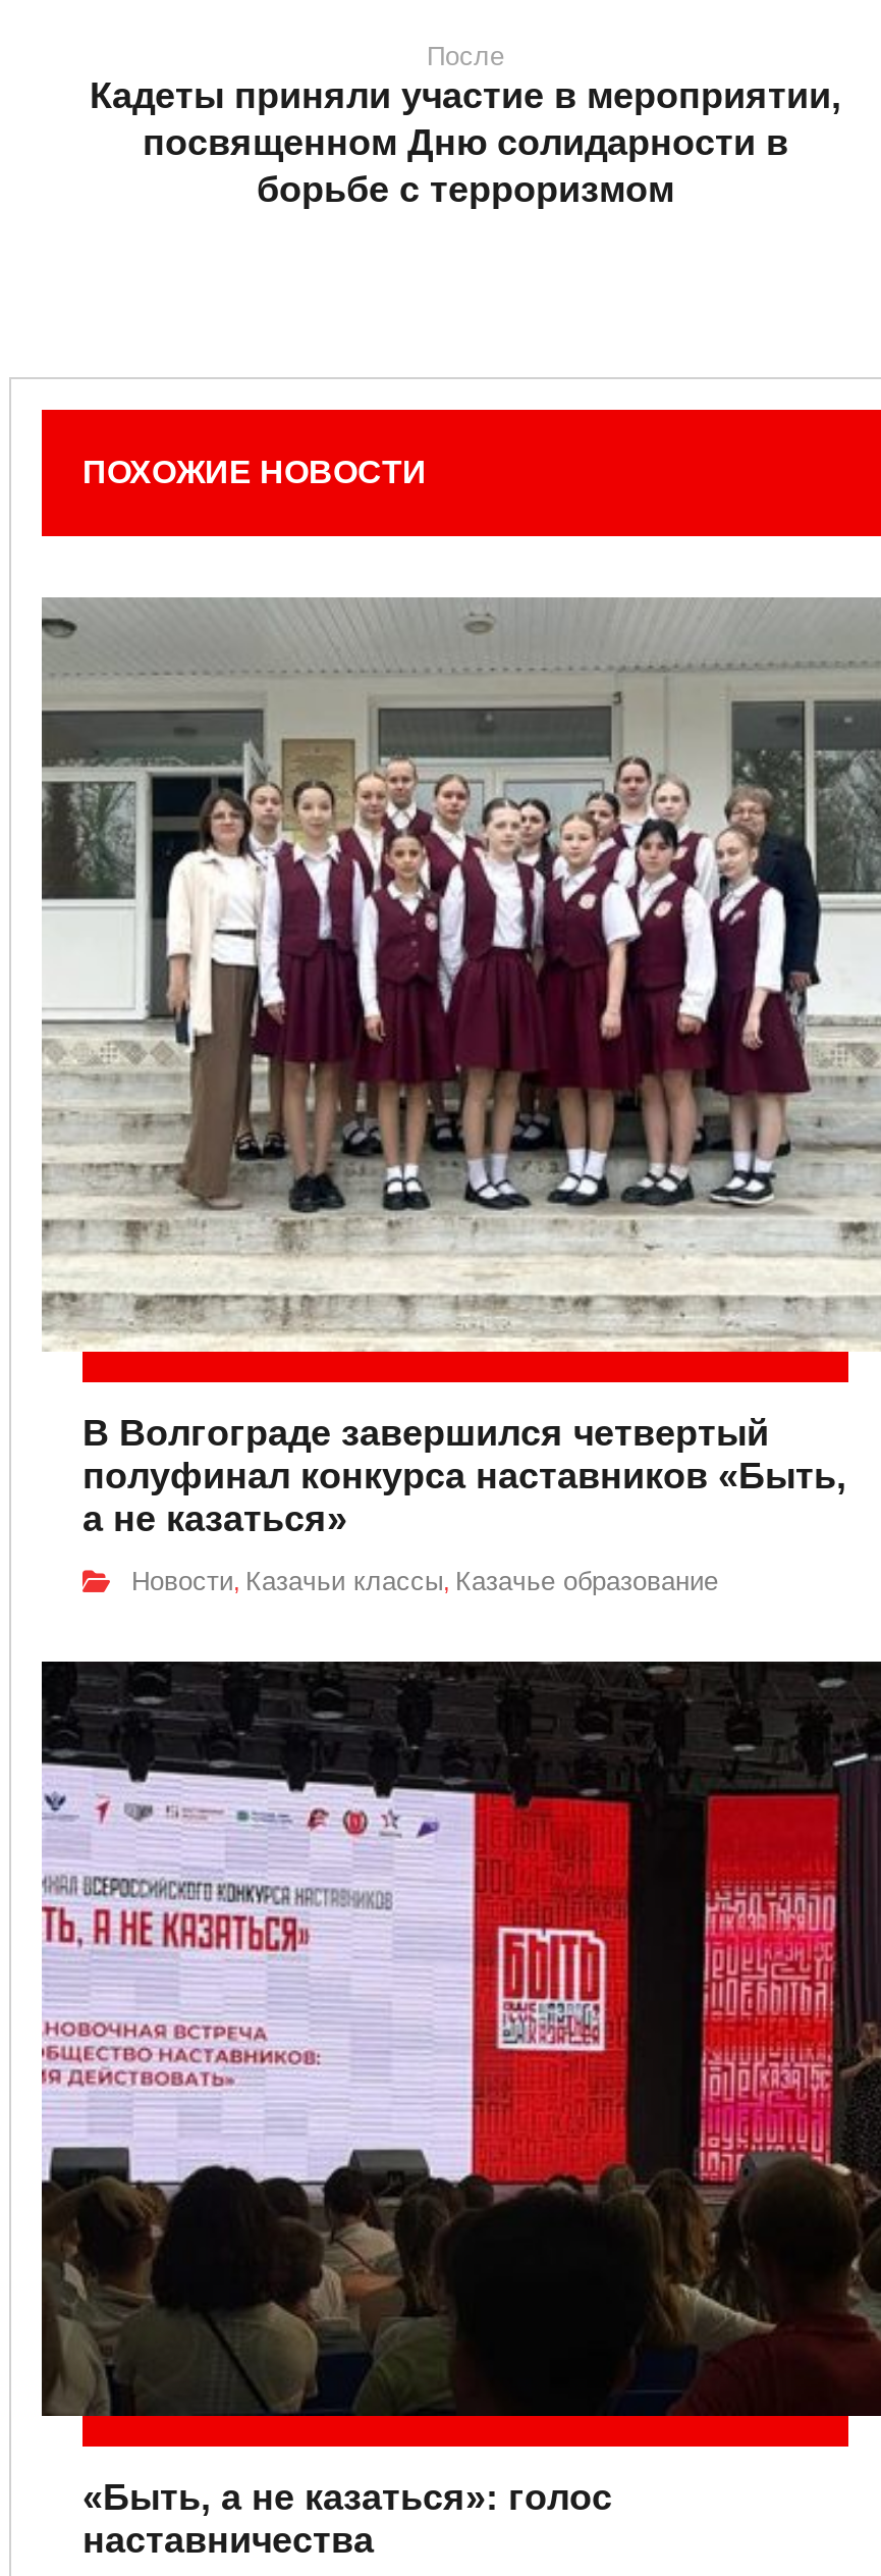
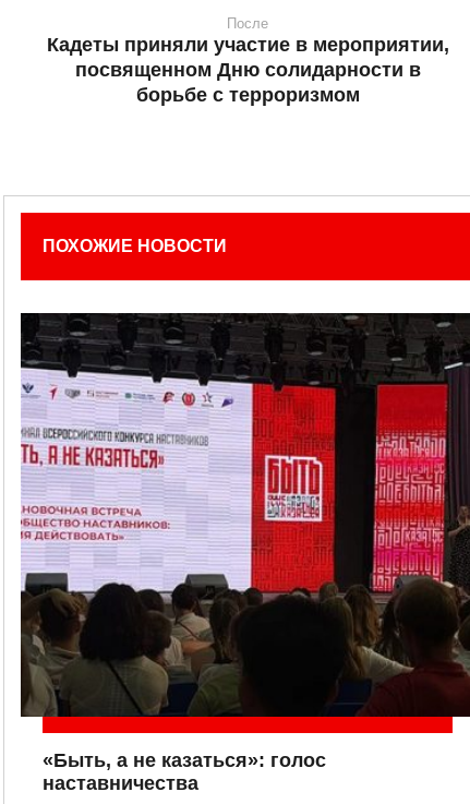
- [image]
- В Волгограде завершился четвертый
- полуфинал конкурса наставников «Быть,
- а не казаться»
- Новости, Казачьи классы, Казачье образование
